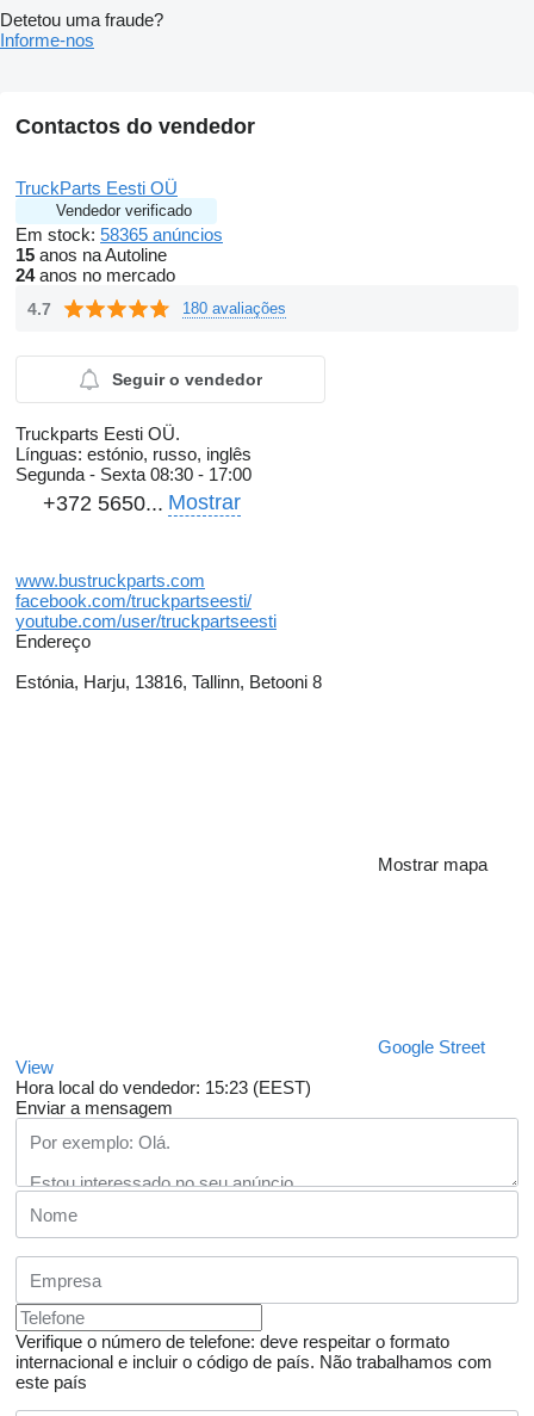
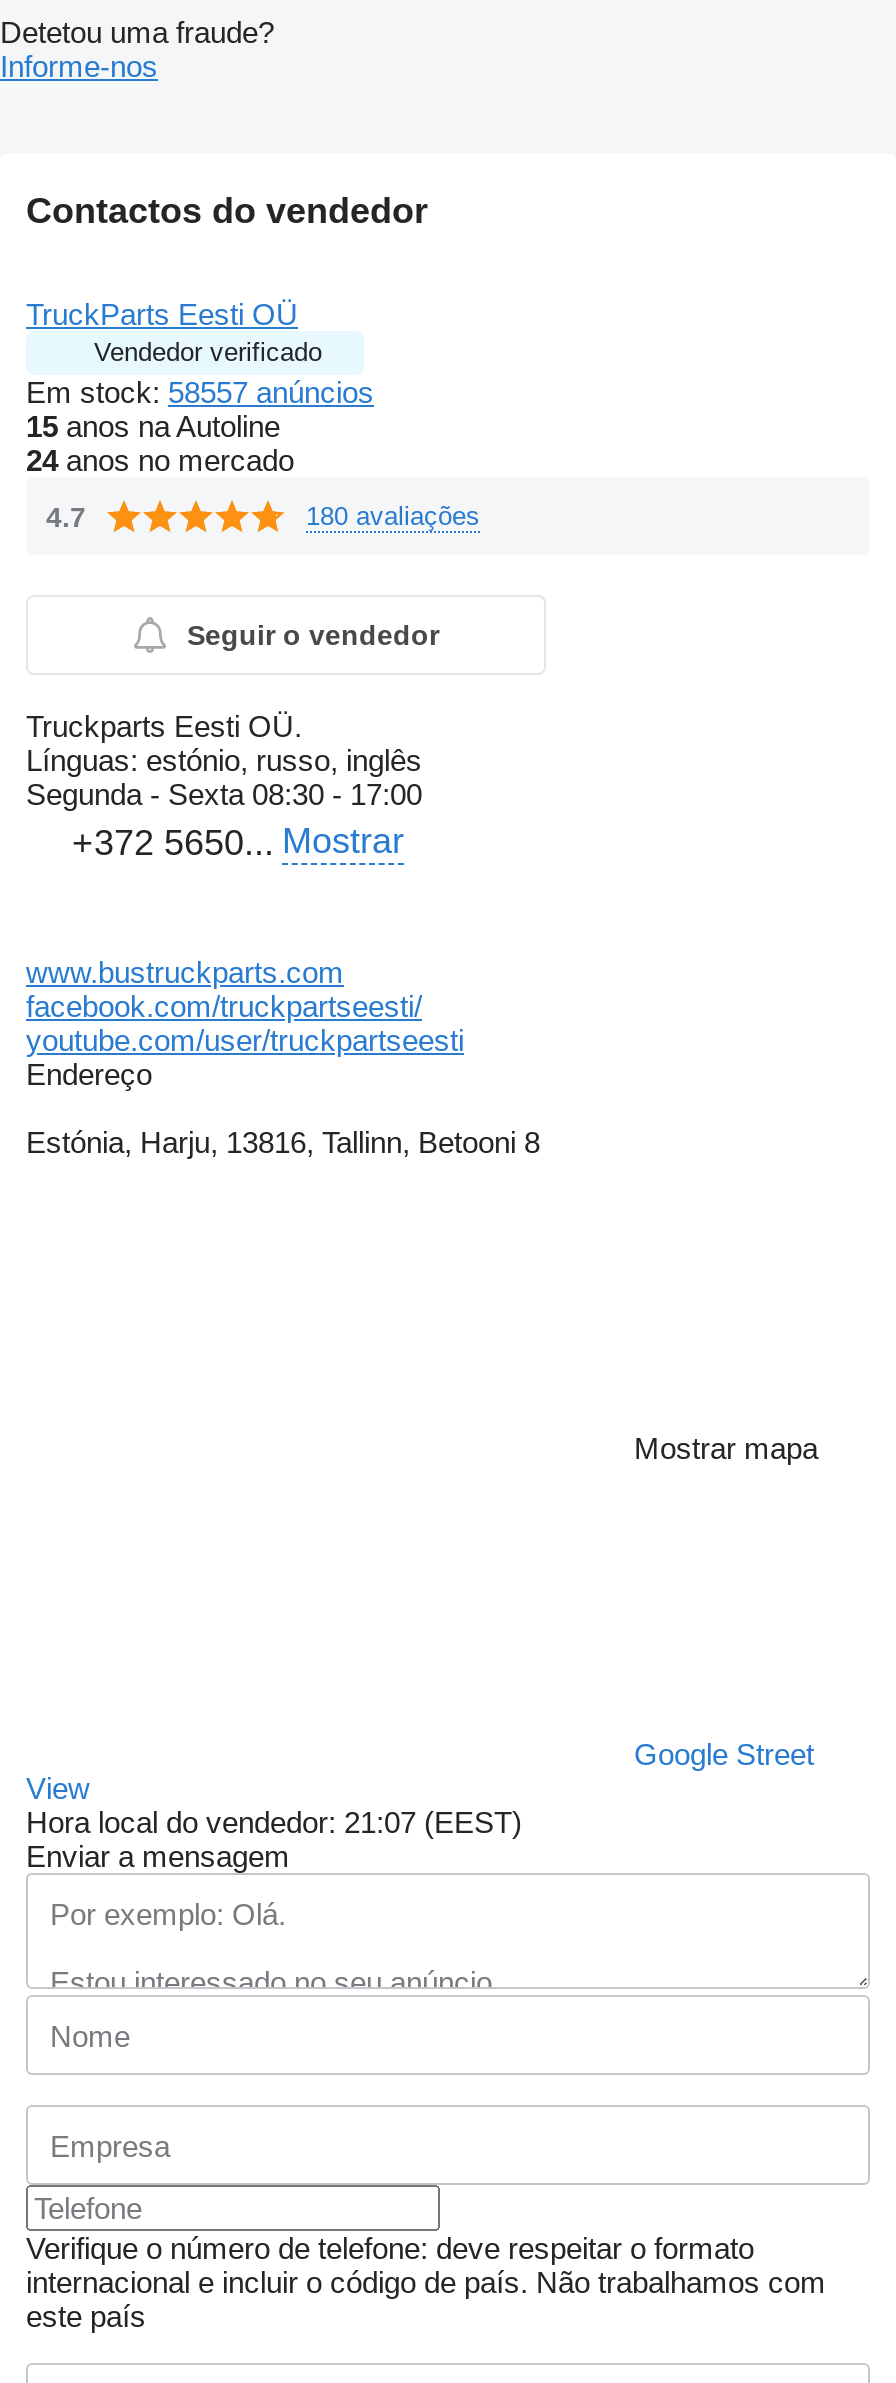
- Em stock: 58365 anúncios
+ Em stock: 58557 anúncios

- Hora local do vendedor: 15:23 (EEST)
+ Hora local do vendedor: 21:07 (EEST)
